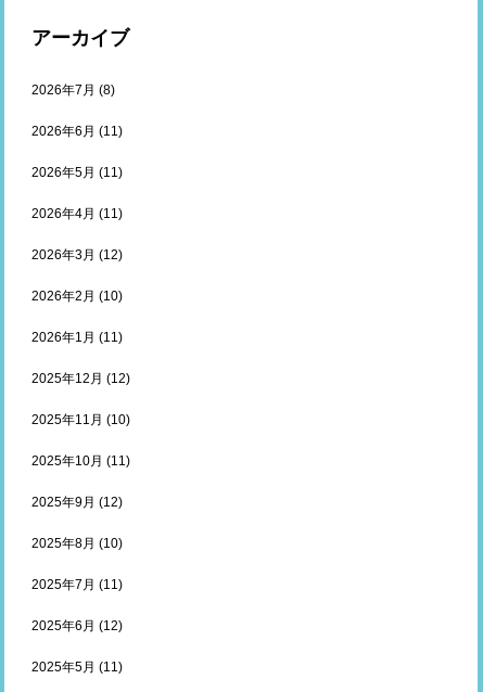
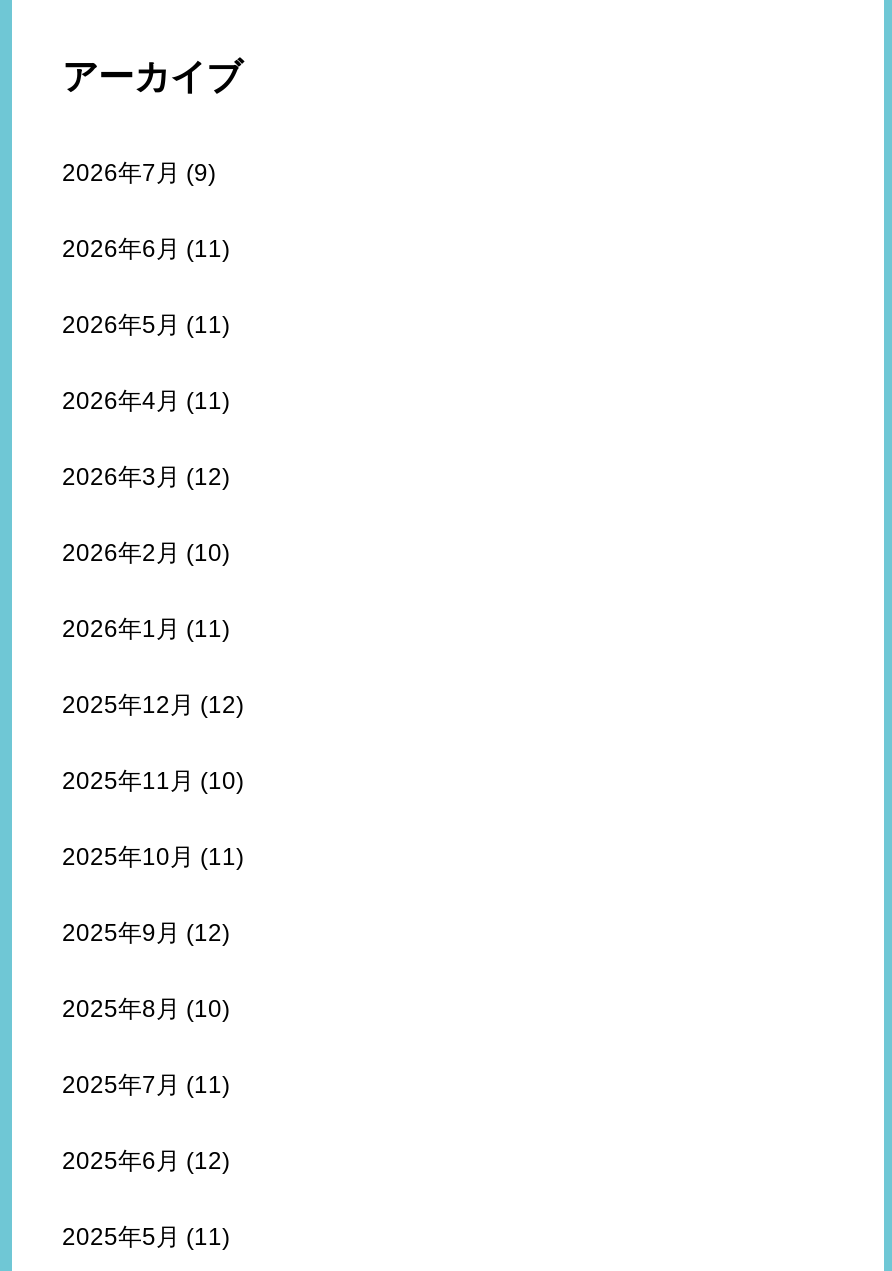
- 2026年7月(8)
+ 2026年7月(9)
